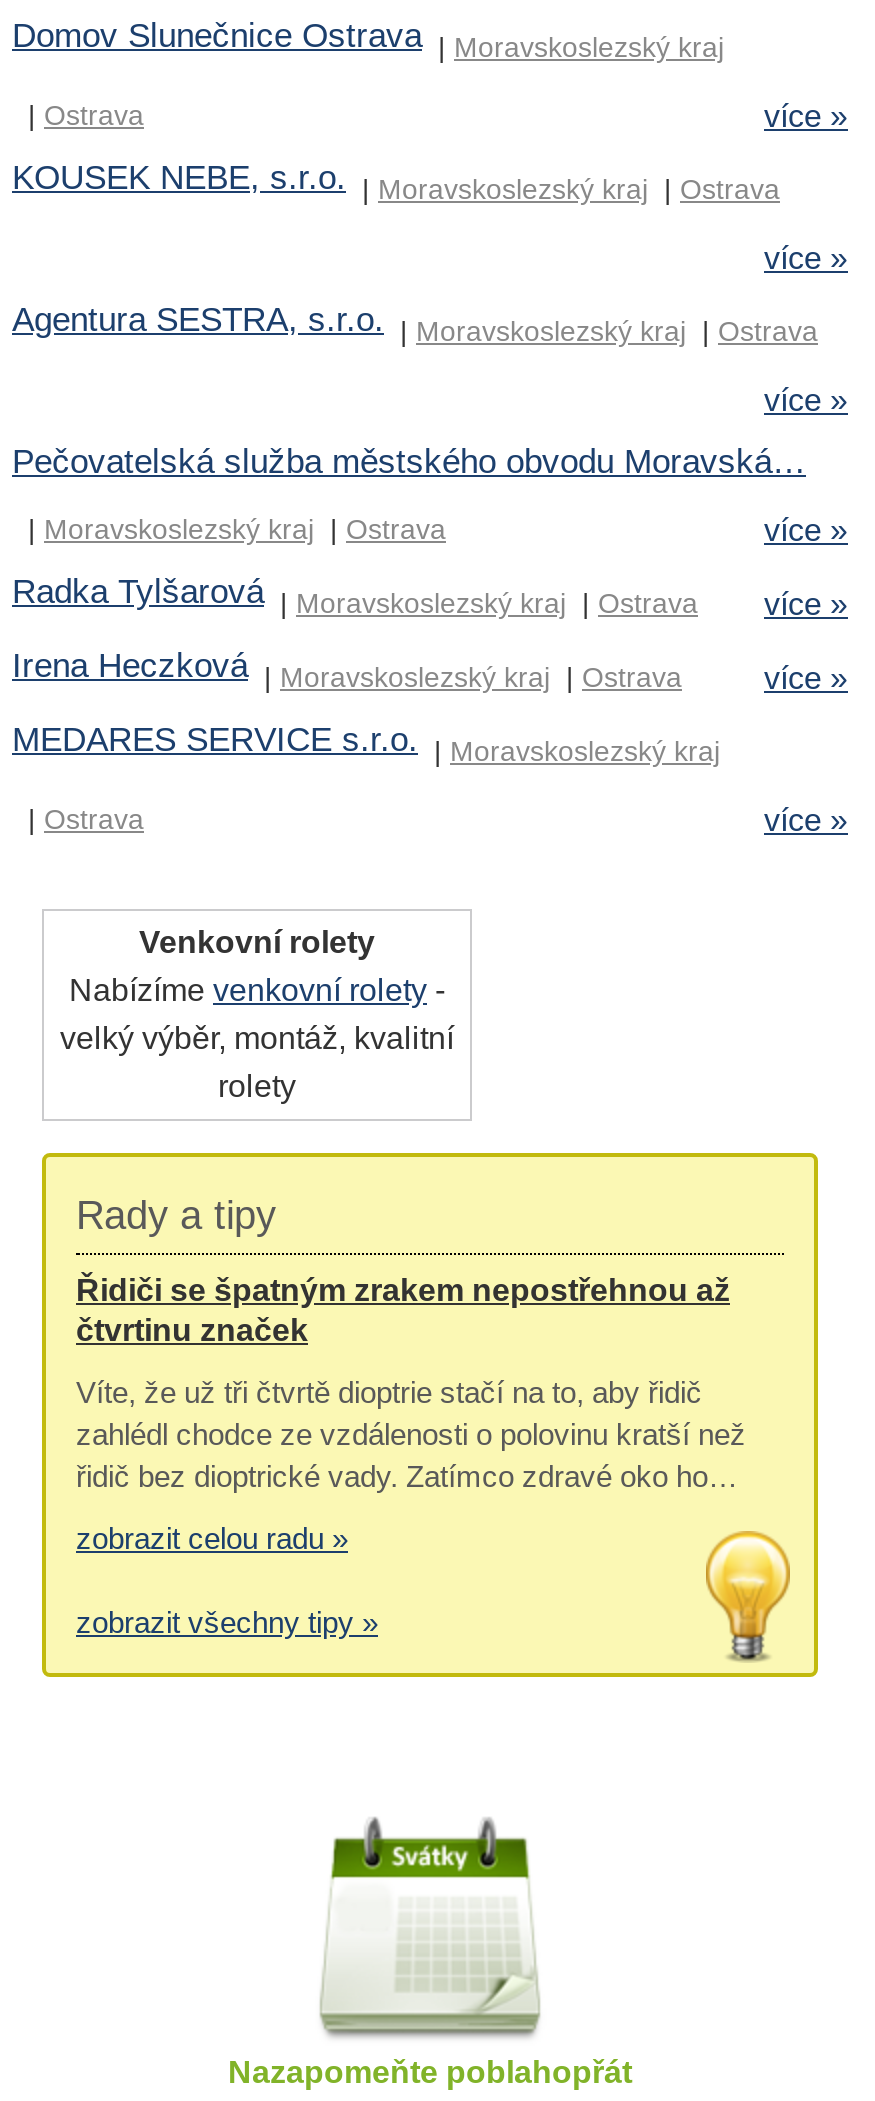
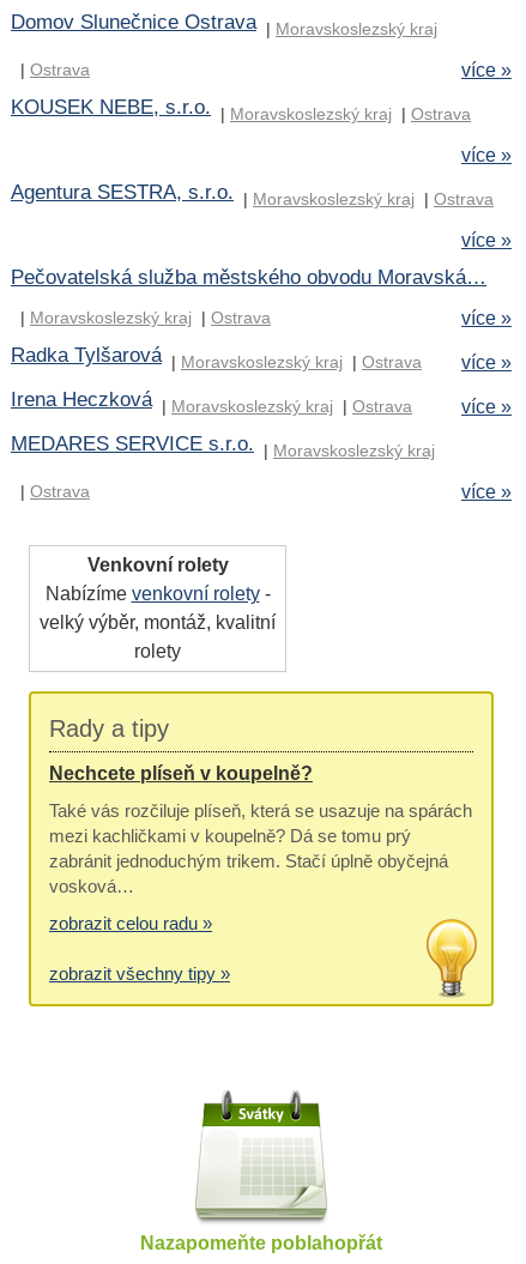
- Řidiči se špatným zrakem nepostřehnou až
- čtvrtinu značek
+ Nechcete plíseň v koupelně?

- Víte, že už tři čtvrtě dioptrie stačí na to, aby řidič
- zahlédl chodce ze vzdálenosti o polovinu kratší než
- řidič bez dioptrické vady. Zatímco zdravé oko ho…
+ Také vás rozčiluje plíseň, která se usazuje na spárách
+ mezi kachličkami v koupelně? Dá se tomu prý
+ zabránit jednoduchým trikem. Stačí úplně obyčejná
+ vosková…
